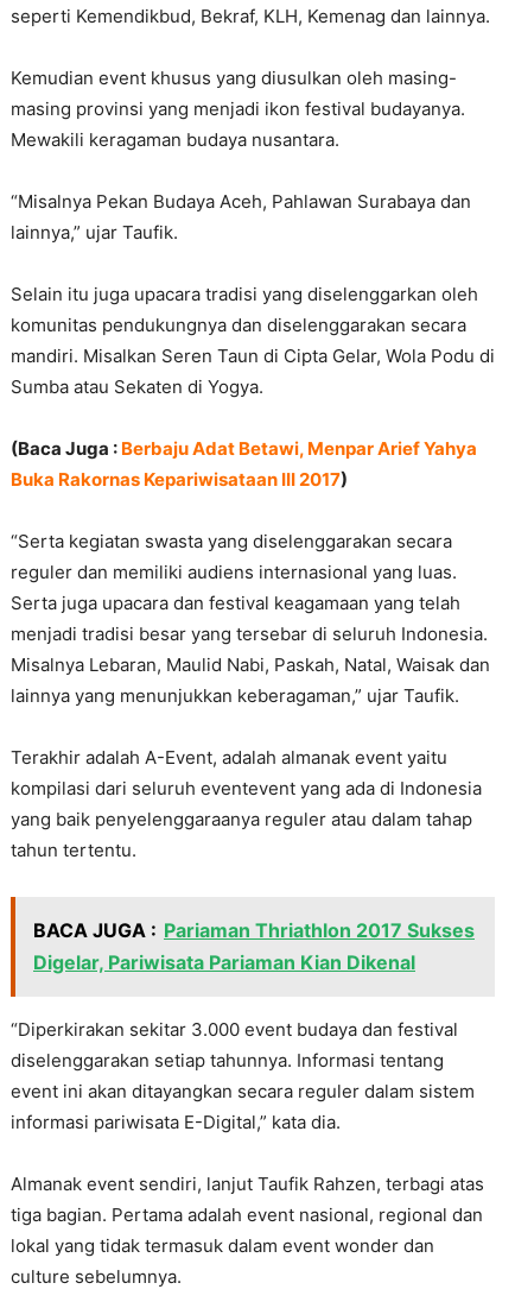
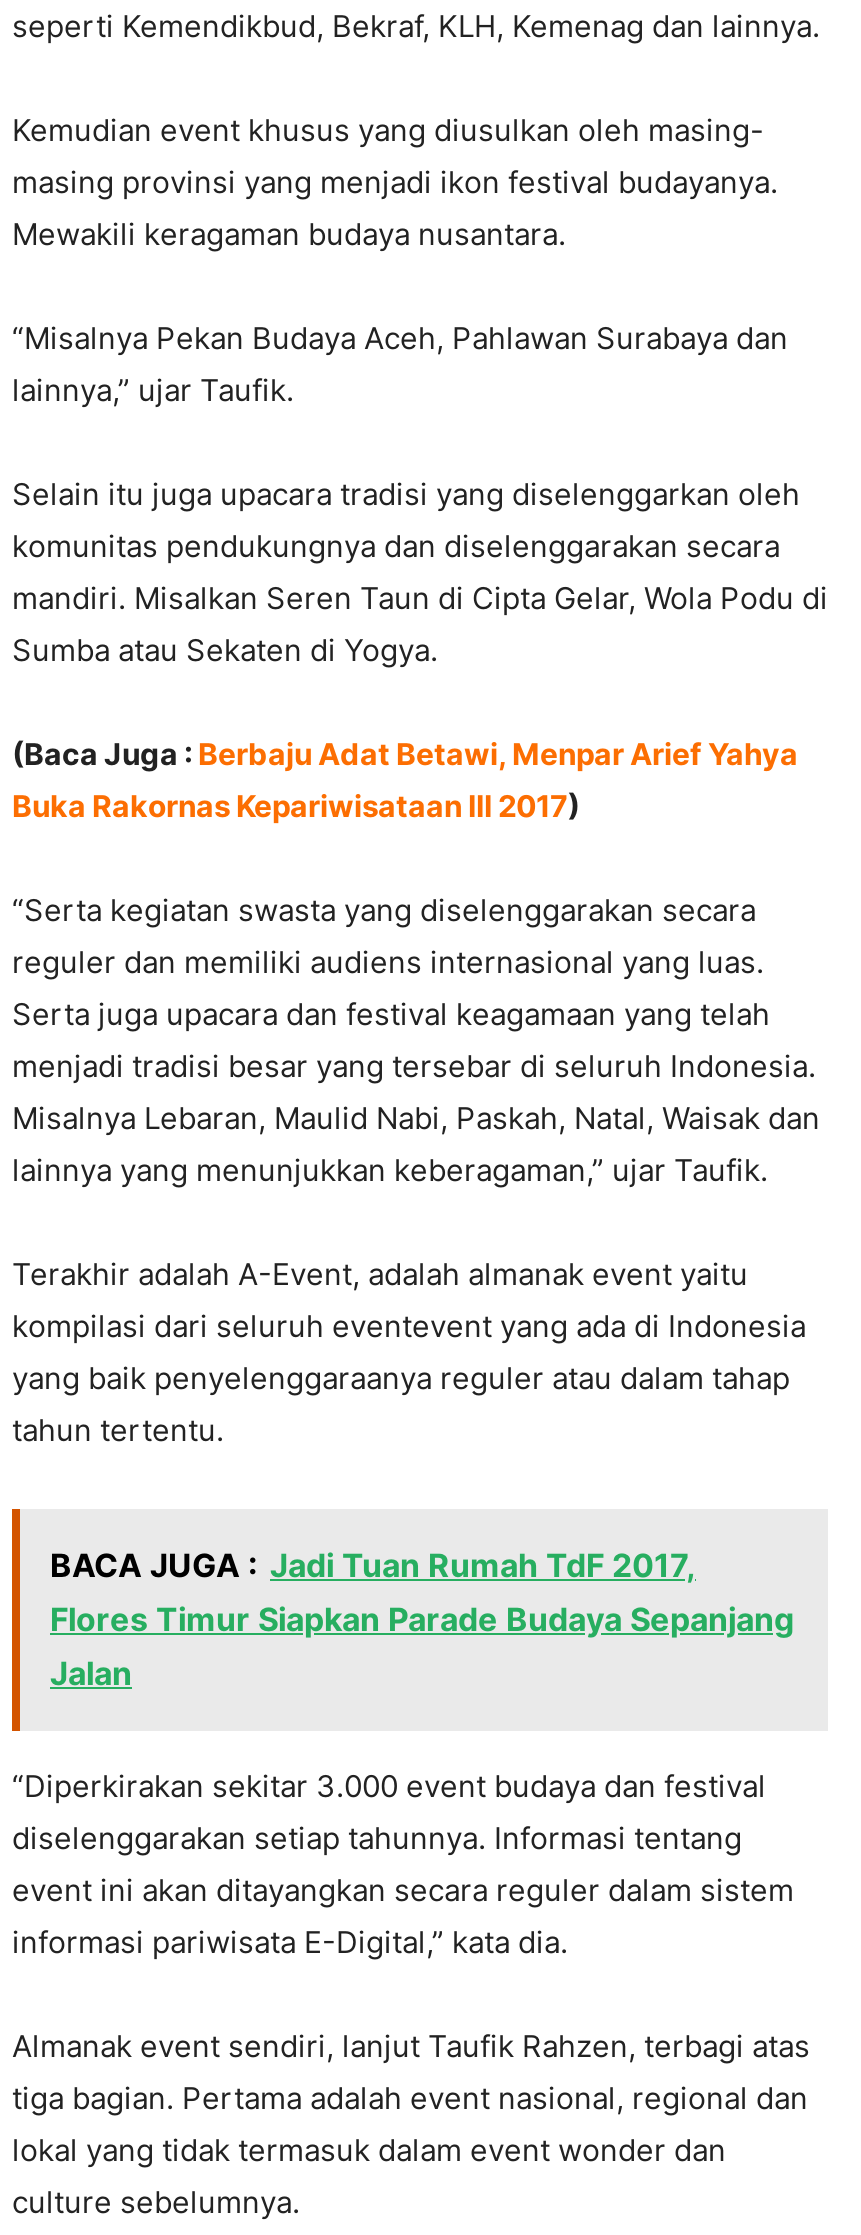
- BACA JUGA : Pariaman Thriathlon 2017 Sukses
- Digelar, Pariwisata Pariaman Kian Dikenal
+ BACA JUGA : Jadi Tuan Rumah TdF 2017,
+ Flores Timur Siapkan Parade Budaya Sepanjang
+ Jalan
